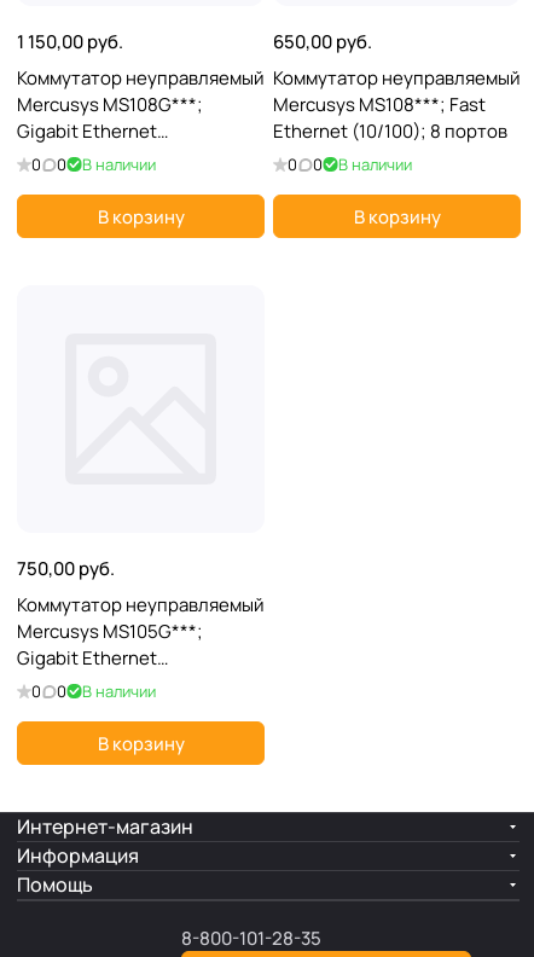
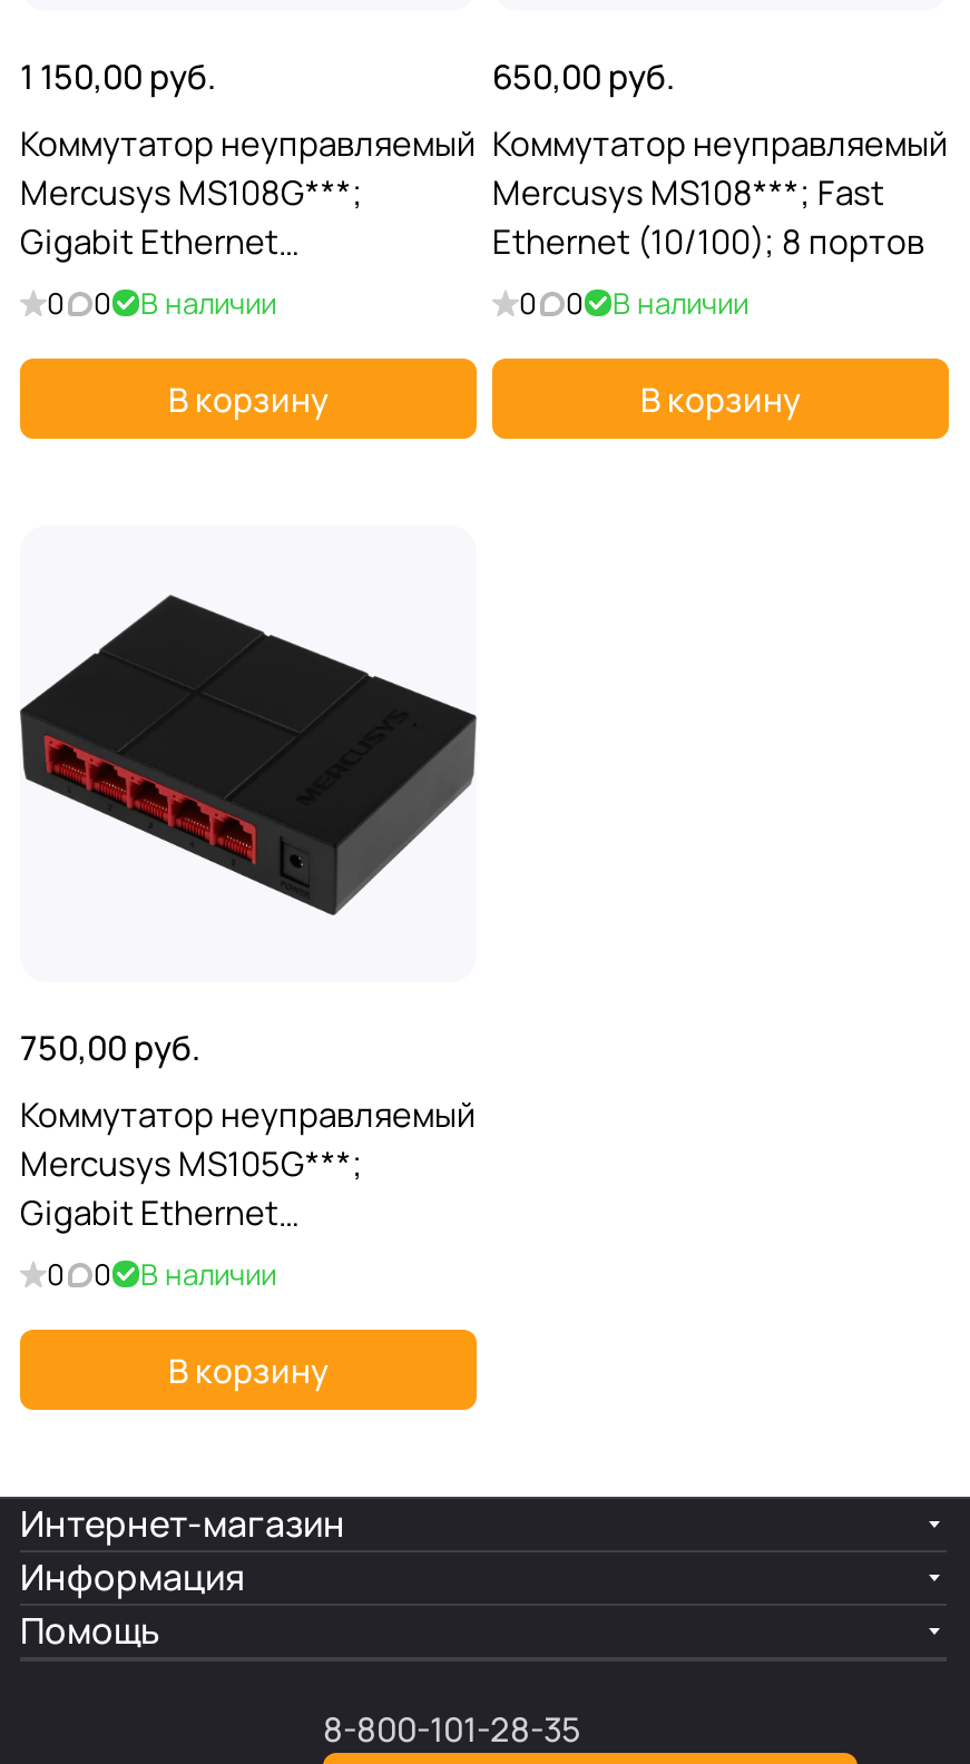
+ [image]
